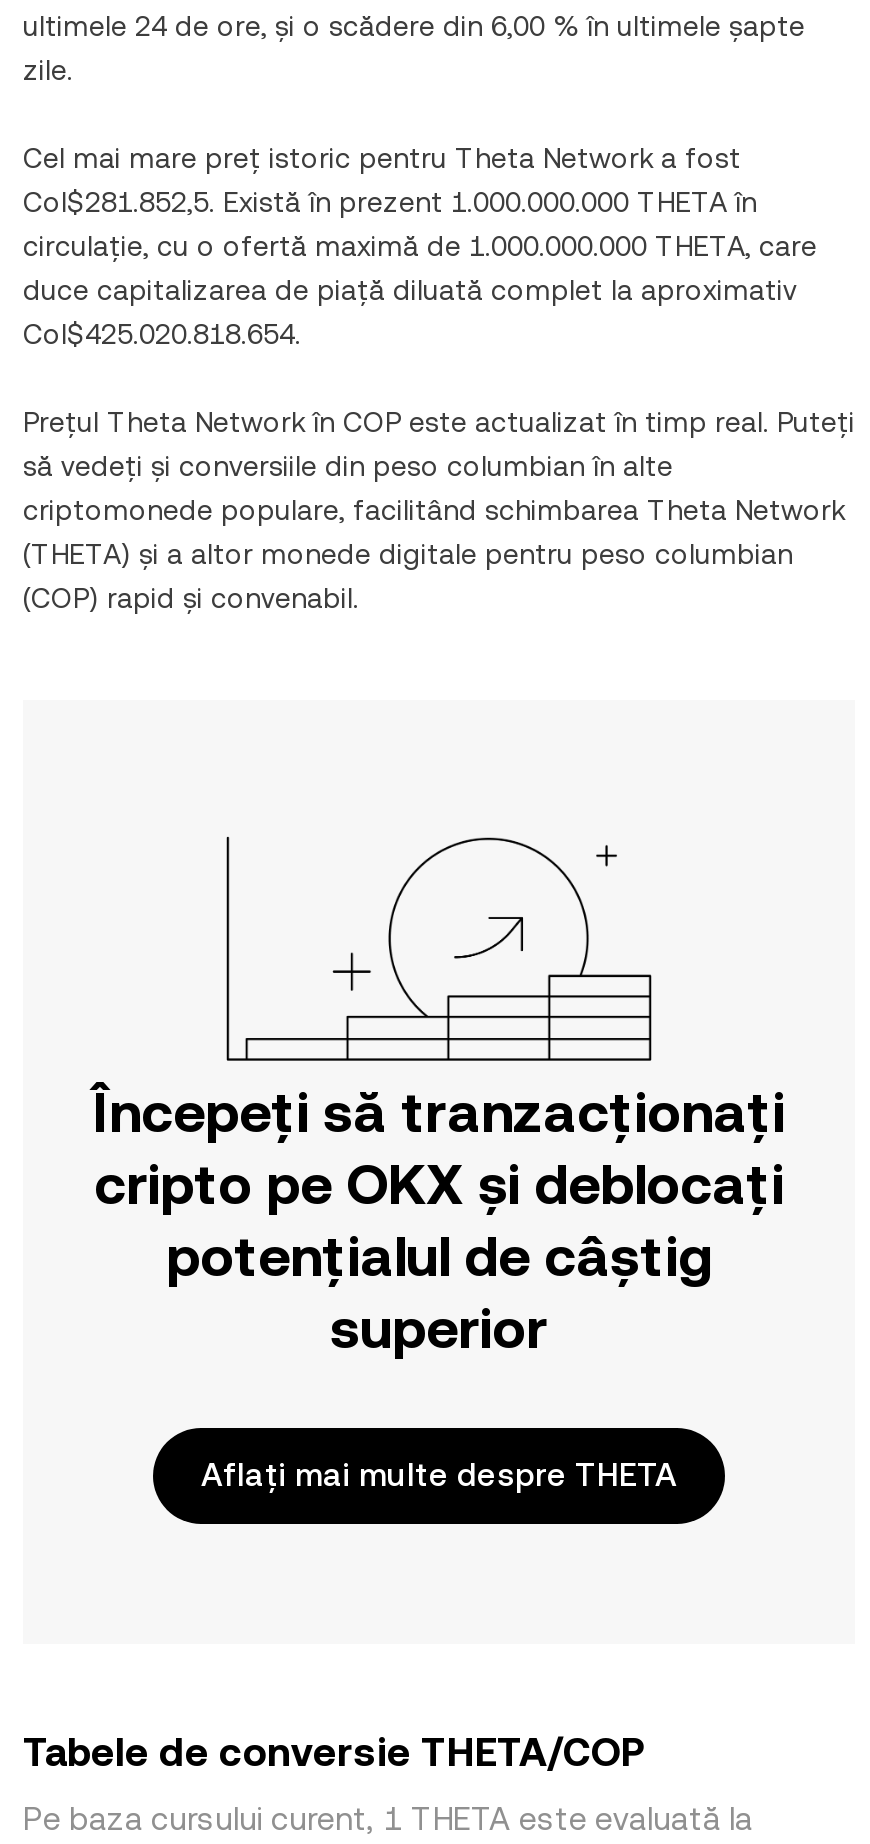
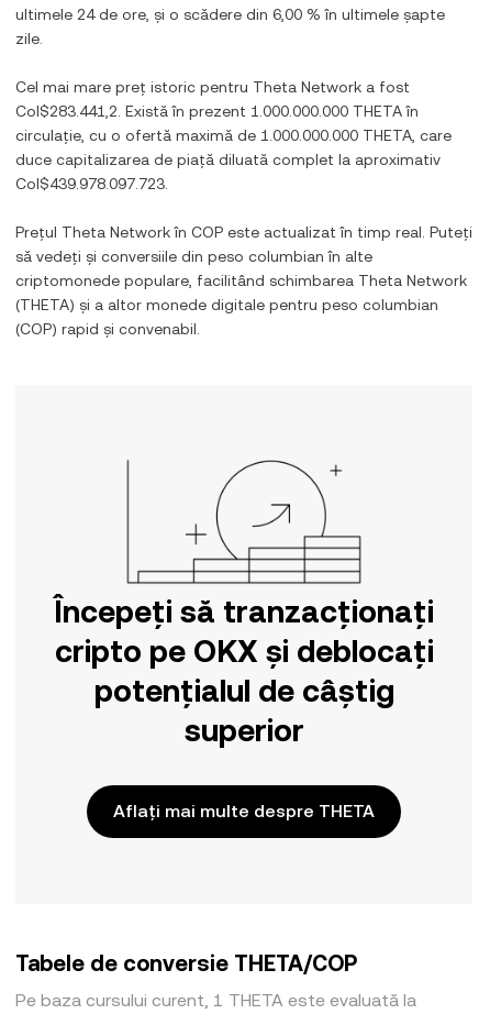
- Col$281.852,5. Există în prezent 1.000.000.000 THETA în
+ Col$283.441,2. Există în prezent 1.000.000.000 THETA în

- Col$425.020.818.654.
+ Col$439.978.097.723.
